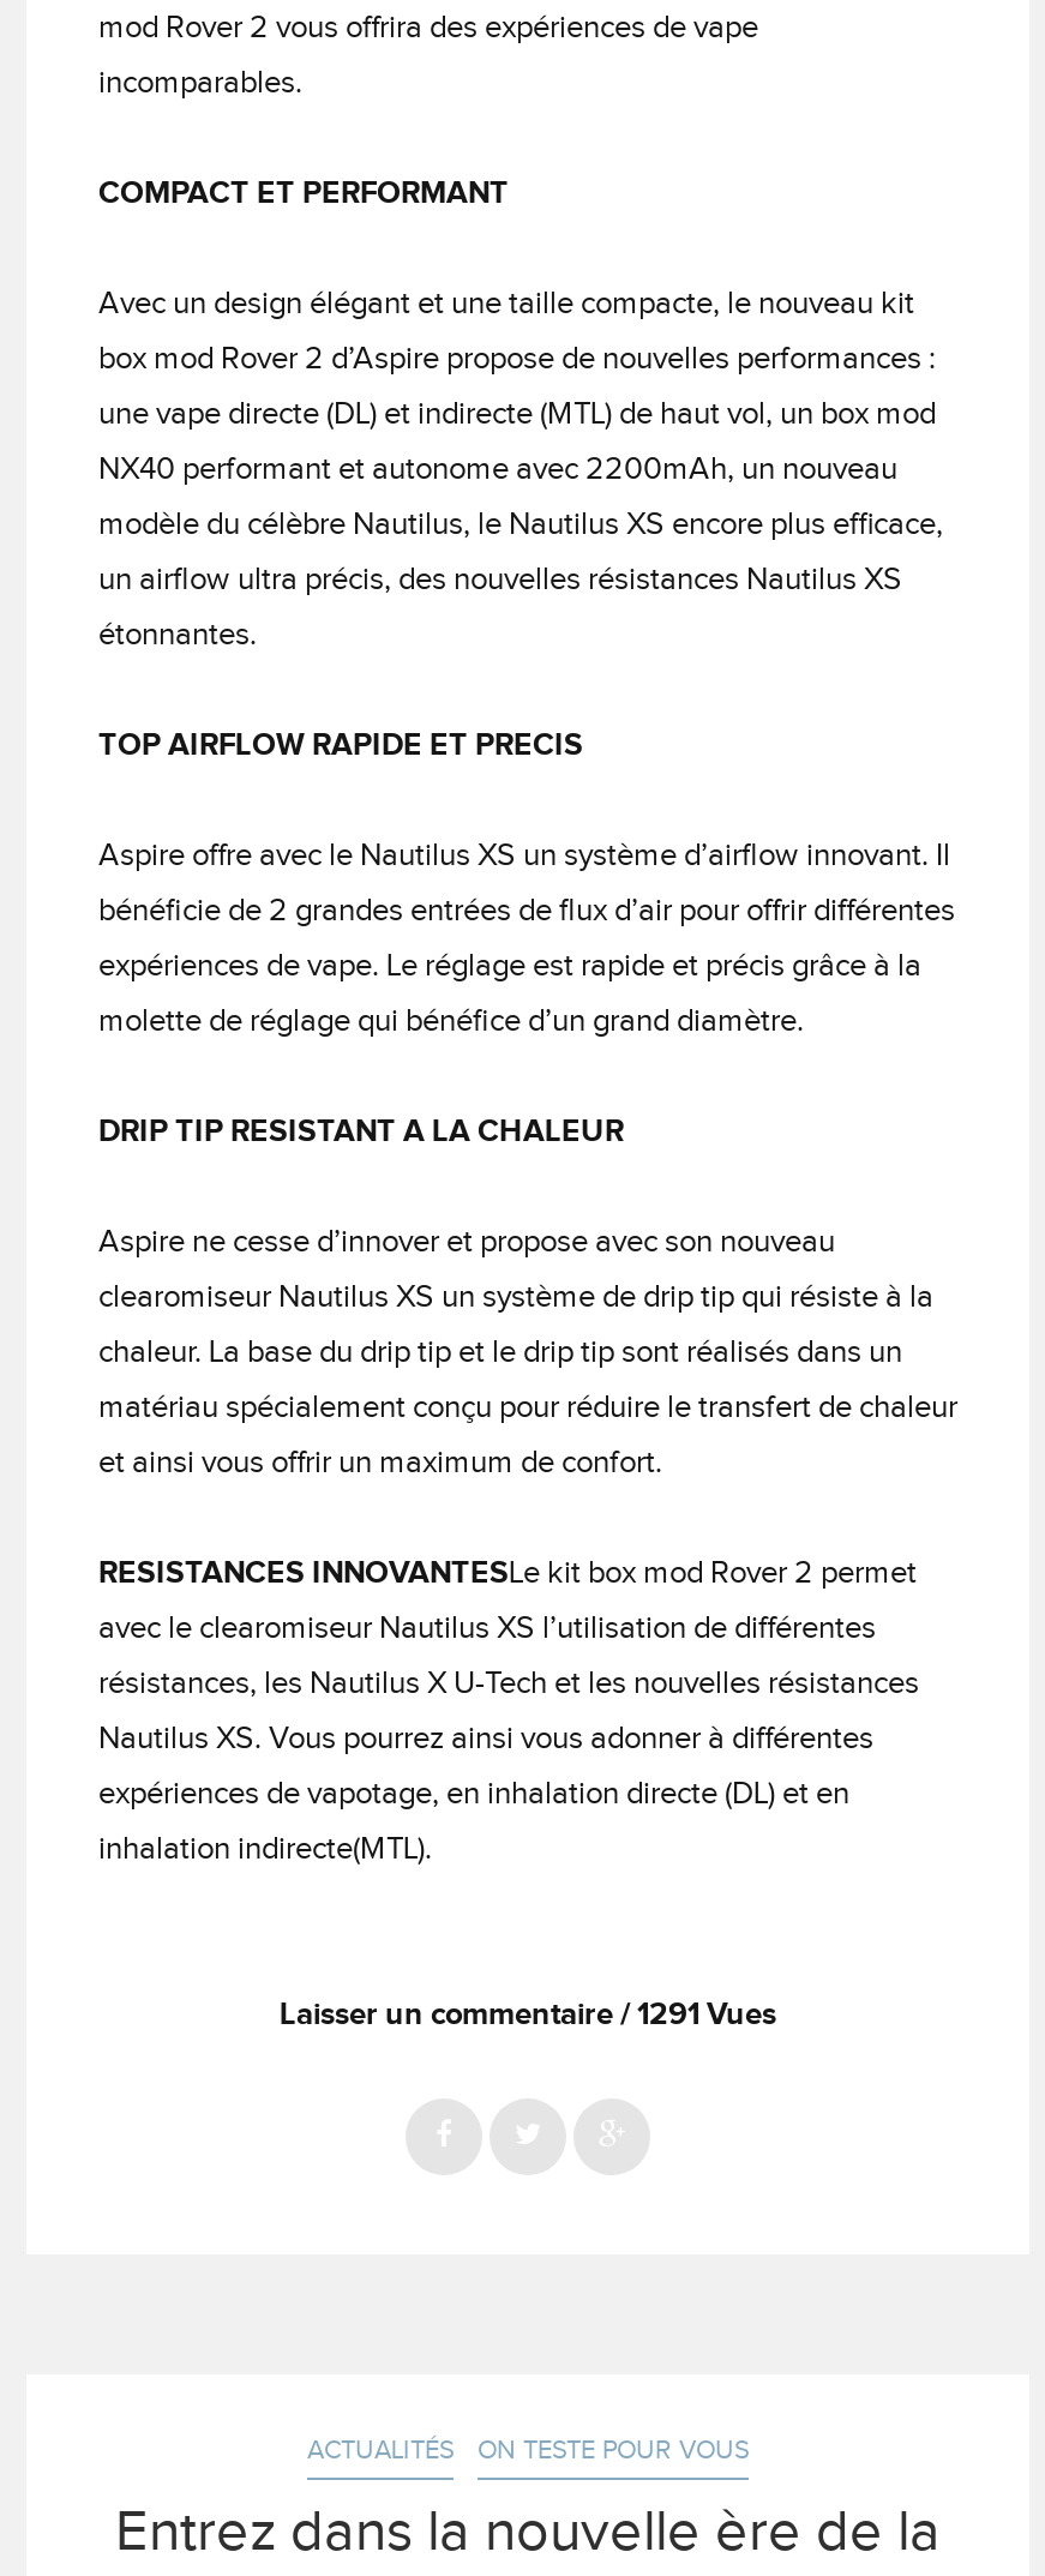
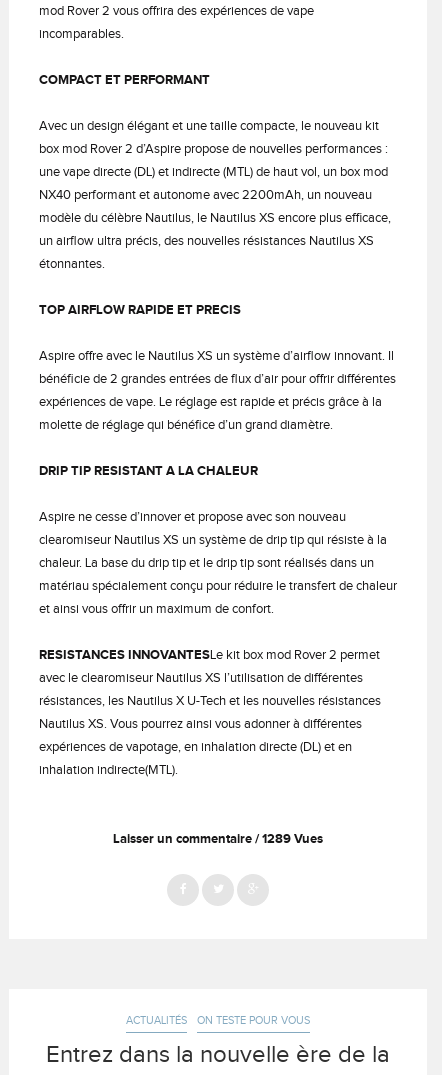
- Laisser un commentaire 1291 Vues
+ Laisser un commentaire 1289 Vues
